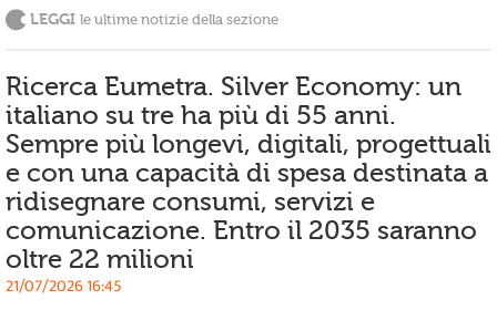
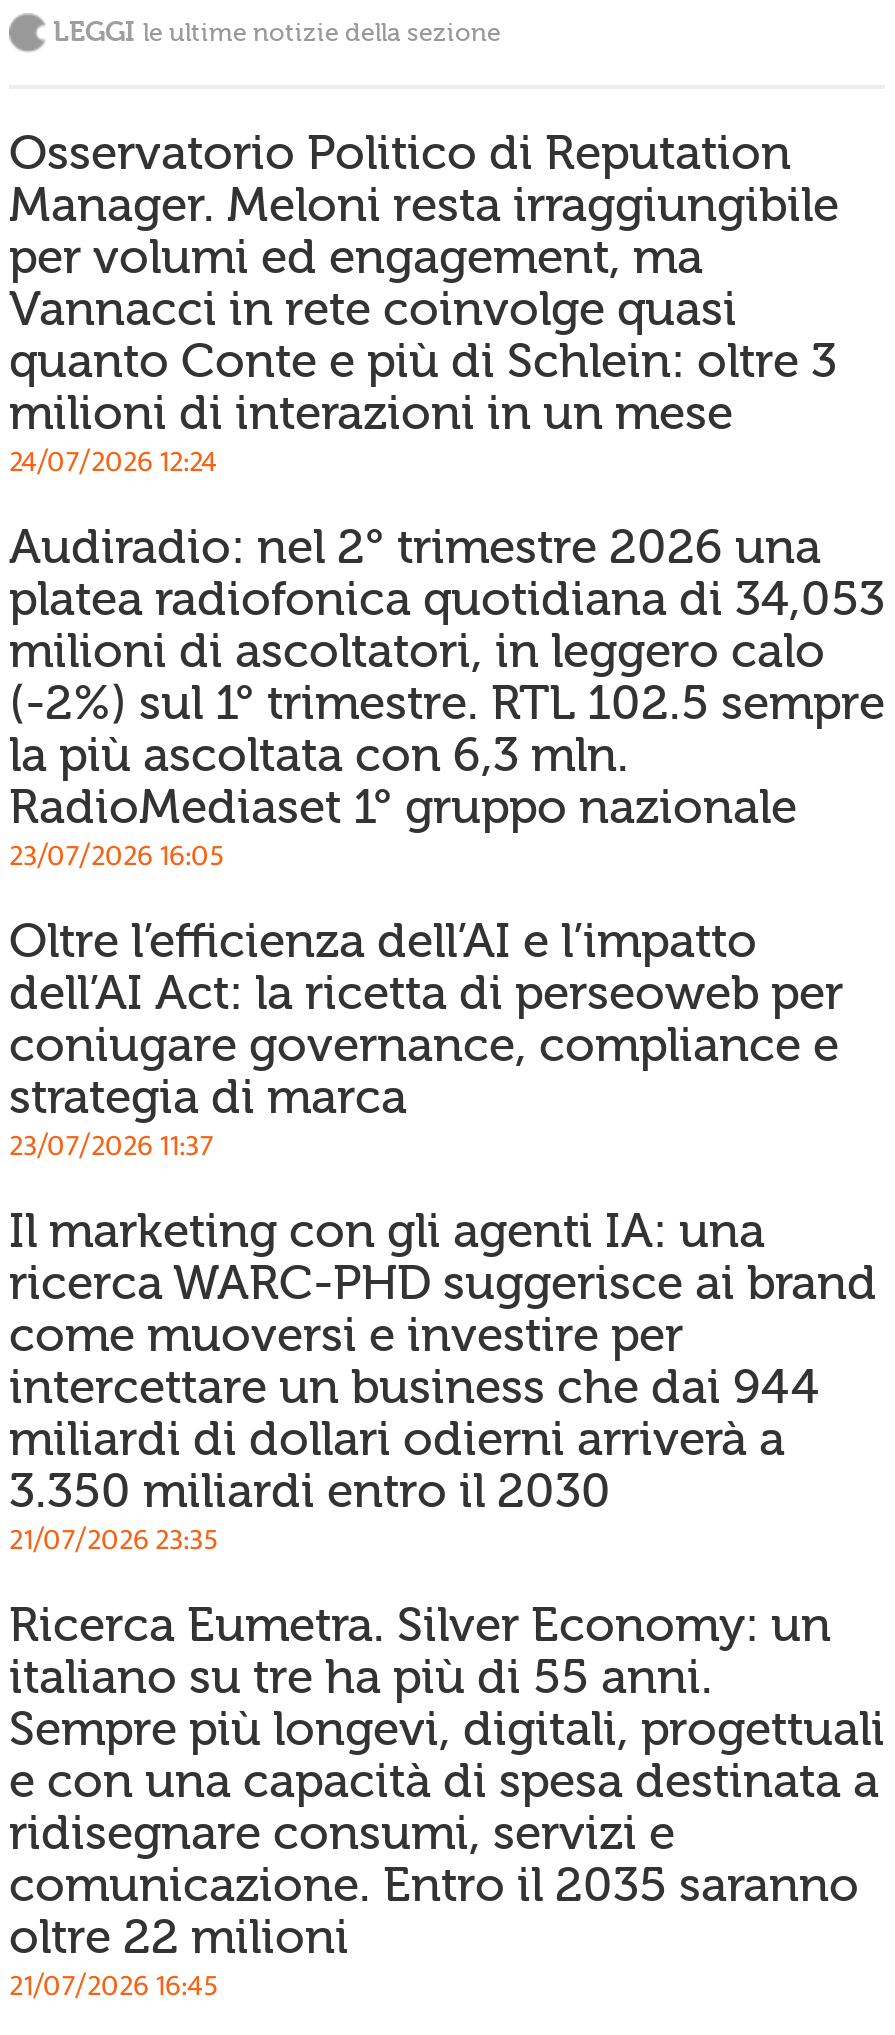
+ Osservatorio Politico di Reputation
+ Manager. Meloni resta irraggiungibile
+ per volumi ed engagement, ma
+ Vannacci in rete coinvolge quasi
+ quanto Conte e più di Schlein: oltre 3
+ milioni di interazioni in un mese
+ 24/07/2026 12:24
+ Audiradio: nel 2° trimestre 2026 una
+ platea radiofonica quotidiana di 34,053
+ milioni di ascoltatori, in leggero calo
+ (-2%) sul 1° trimestre. RTL 102.5 sempre
+ la più ascoltata con 6,3 mln.
+ RadioMediaset 1° gruppo nazionale
+ 23/07/2026 16:05
+ Oltre l’efficienza dell’AI e l’impatto
+ dell’AI Act: la ricetta di perseoweb per
+ coniugare governance, compliance e
+ strategia di marca
+ 23/07/2026 11:37
+ Il marketing con gli agenti IA: una
+ ricerca WARC-PHD suggerisce ai brand
+ come muoversi e investire per
+ intercettare un business che dai 944
+ miliardi di dollari odierni arriverà a
+ 3.350 miliardi entro il 2030
+ 21/07/2026 23:35
